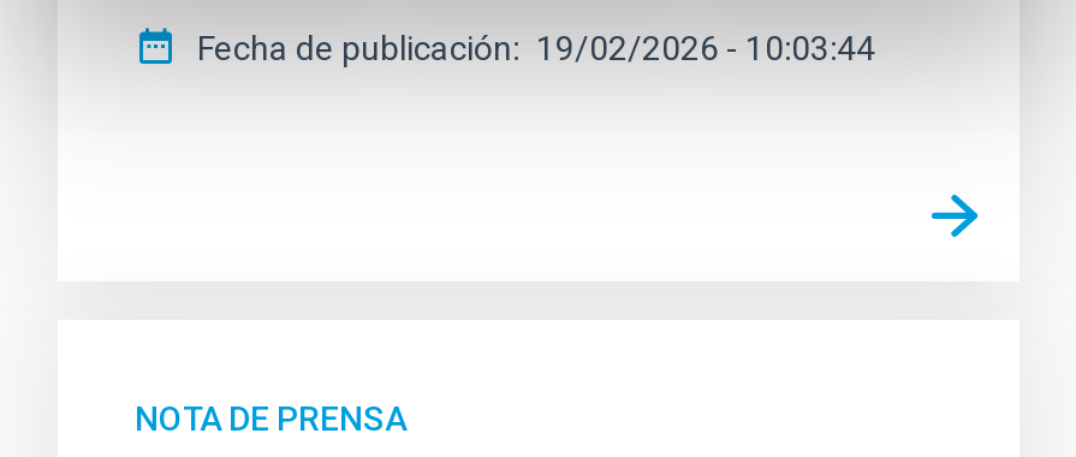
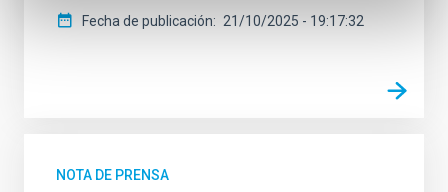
- Fecha de publicación 19/02/2026 - 10:03:44
+ Fecha de publicación 21/10/2025 - 19:17:32
